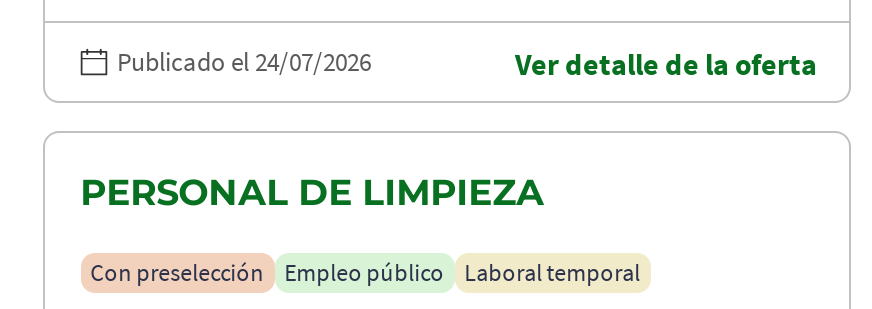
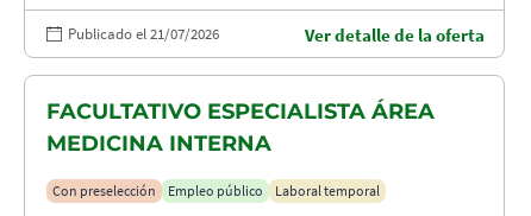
- Publicado el 24/07/2026
+ Publicado el 21/07/2026

- PERSONAL DE LIMPIEZA
+ FACULTATIVO ESPECIALISTA ÁREA
+ MEDICINA INTERNA
